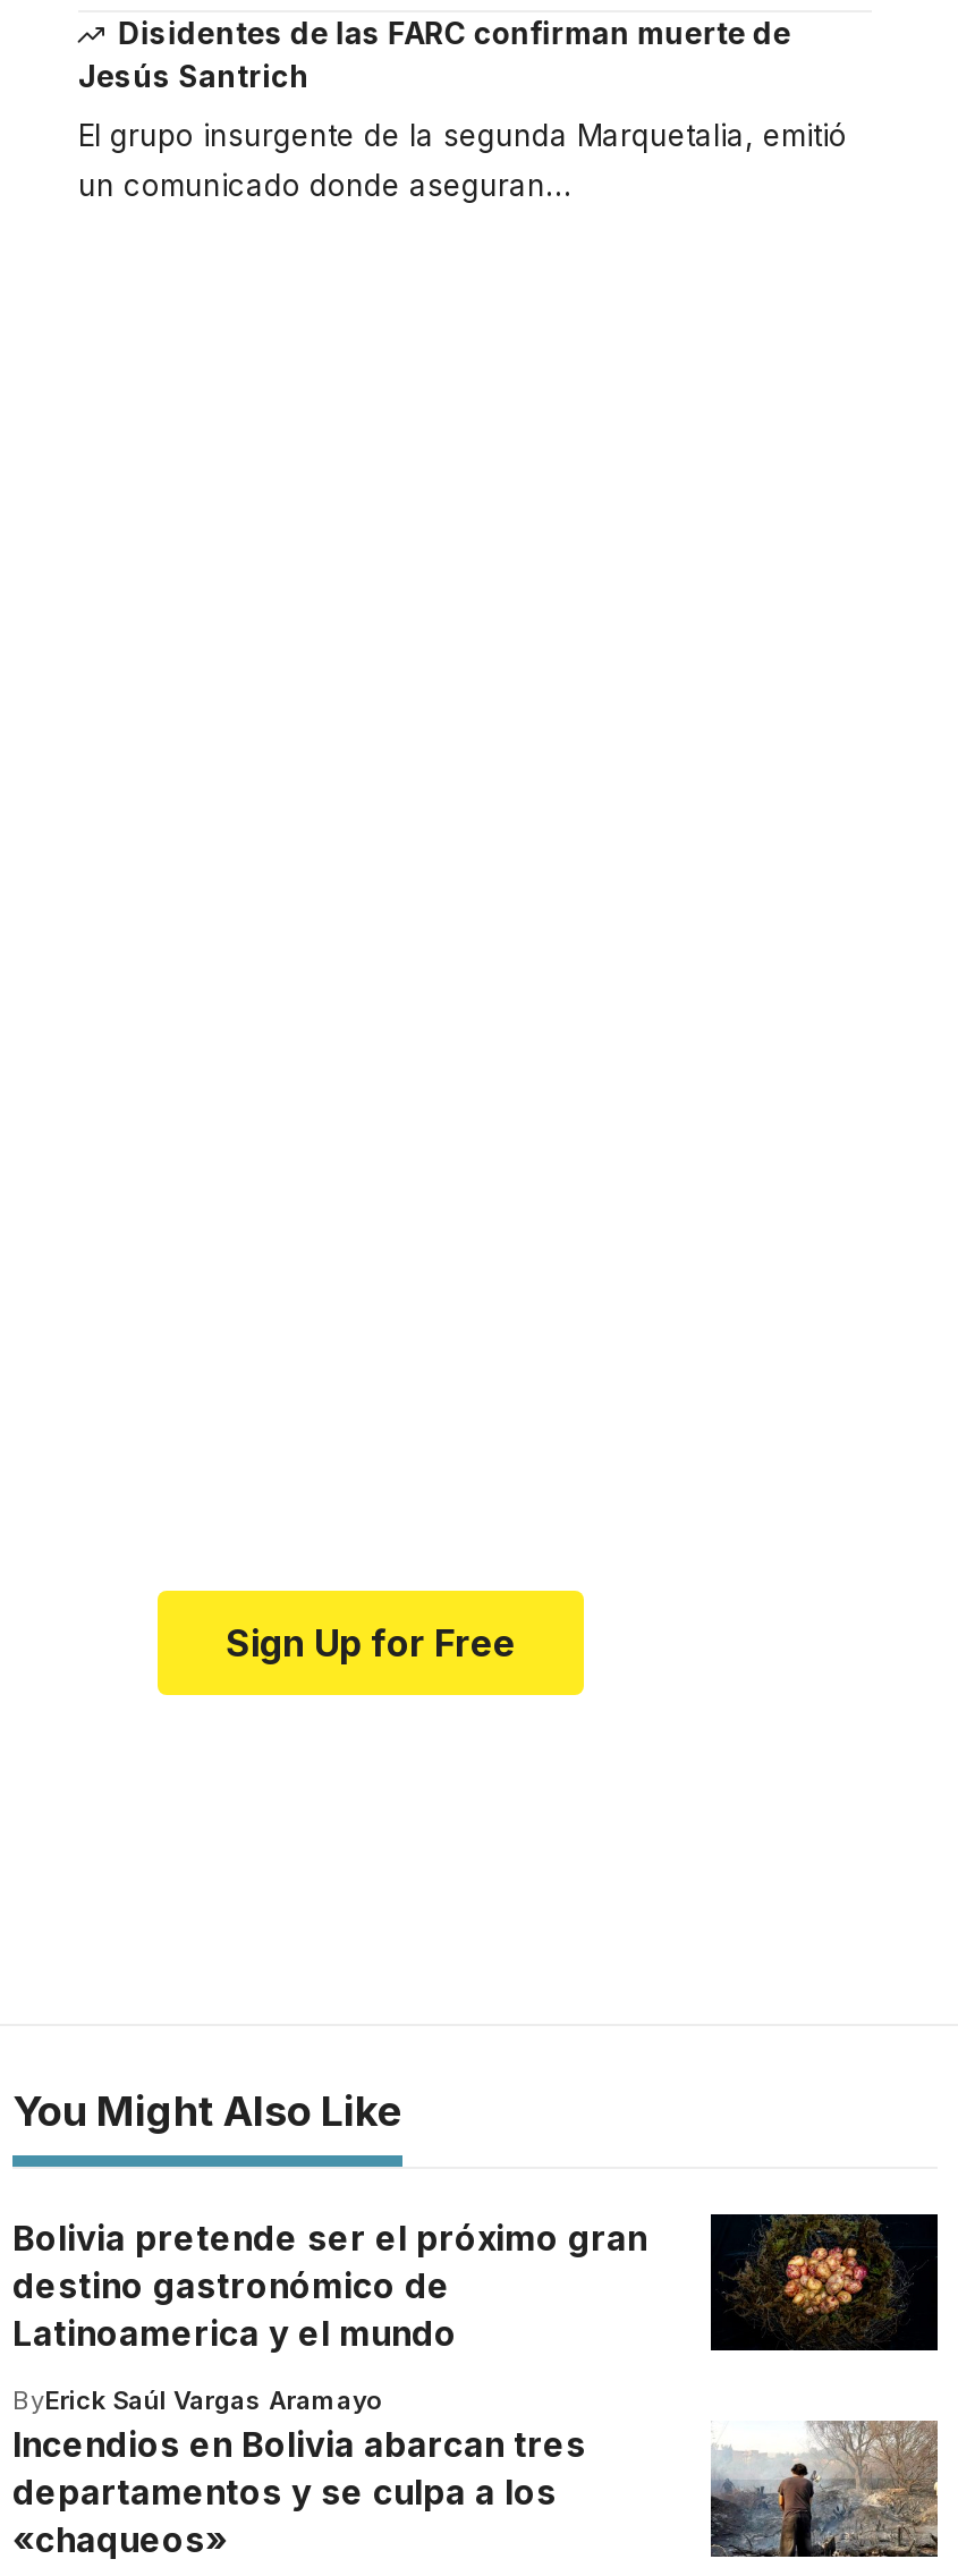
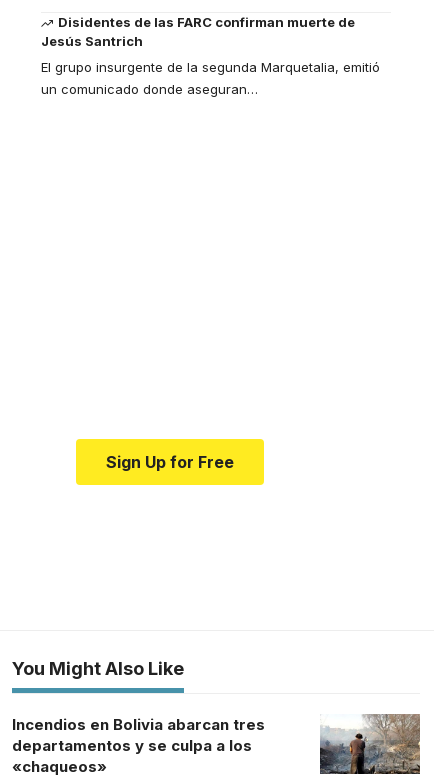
- [image]
- Bolivia pretende ser el próximo gran
- destino gastronómico de
- Latinoamerica y el mundo
- ByErick Saúl Vargas Aramayo
